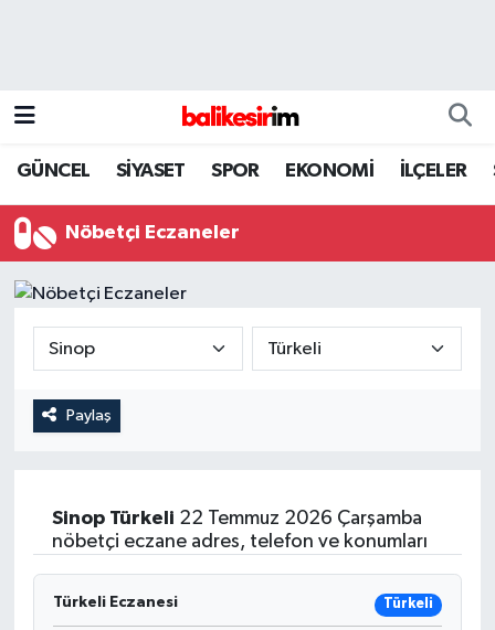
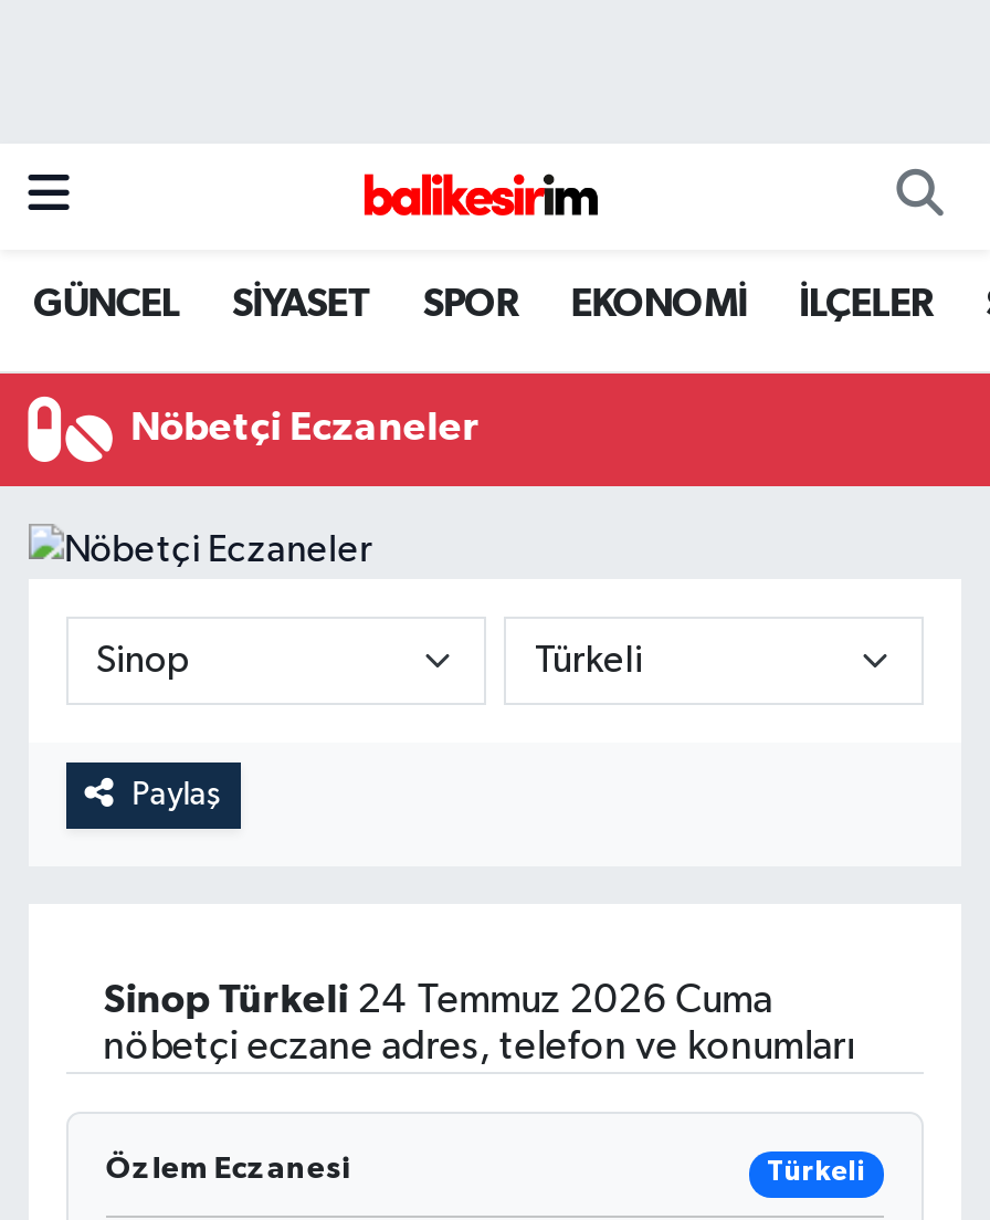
- Sinop Türkeli 22 Temmuz 2026 Çarşamba
+ Sinop Türkeli 24 Temmuz 2026 Cuma

- Türkeli Eczanesi
+ Özlem Eczanesi
